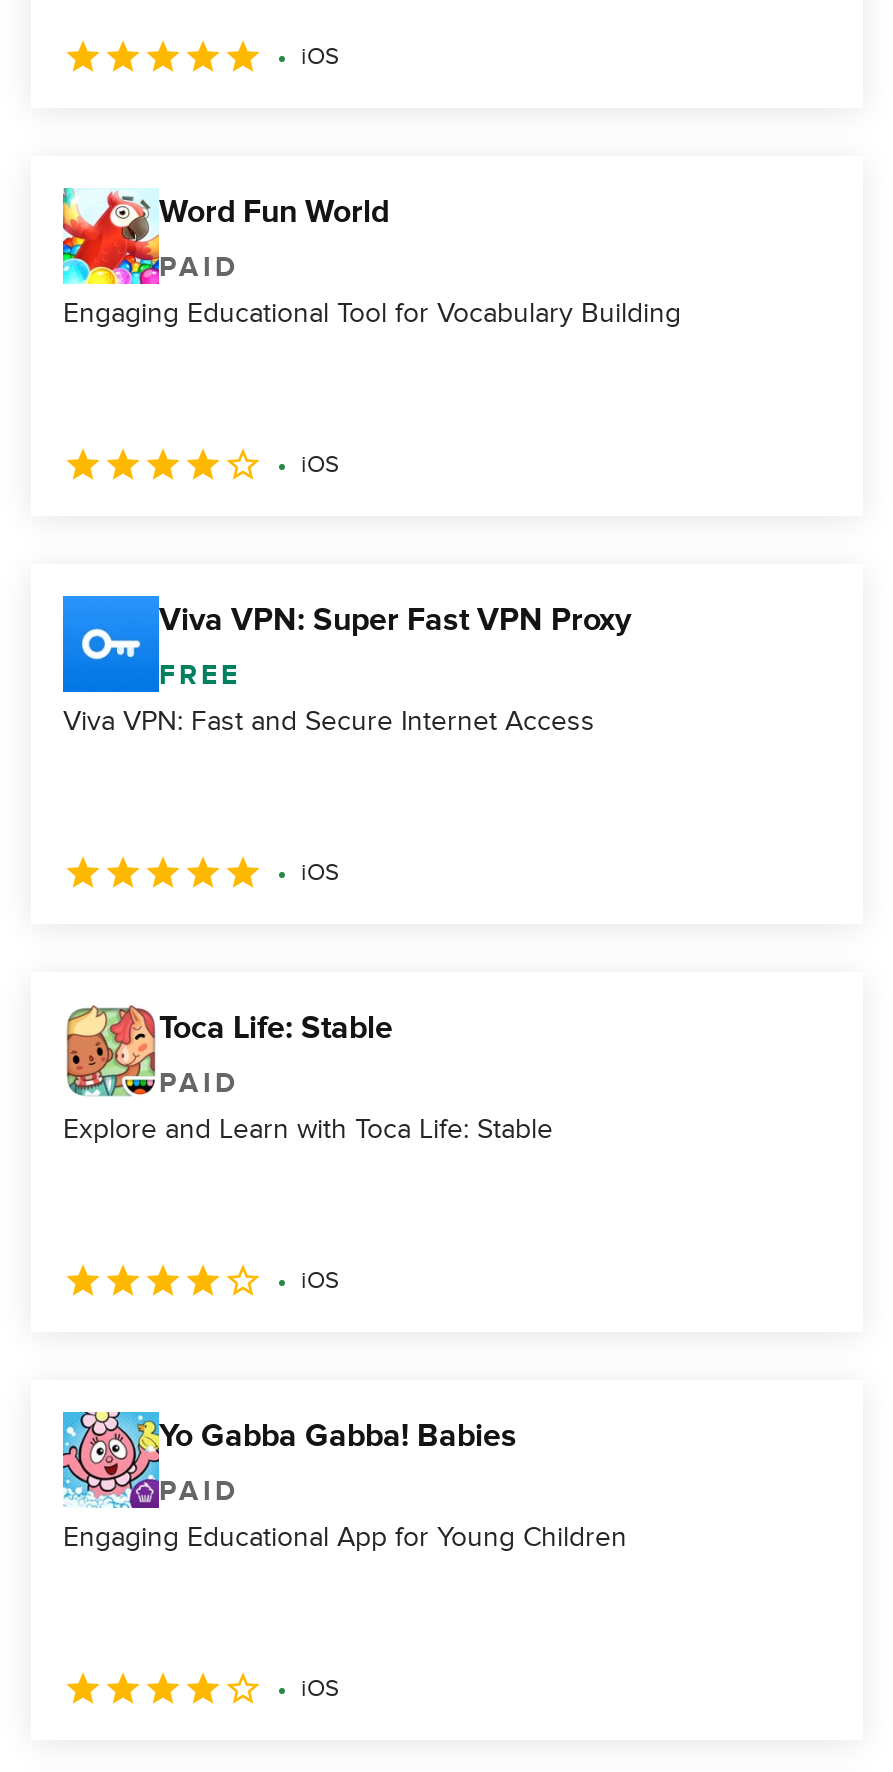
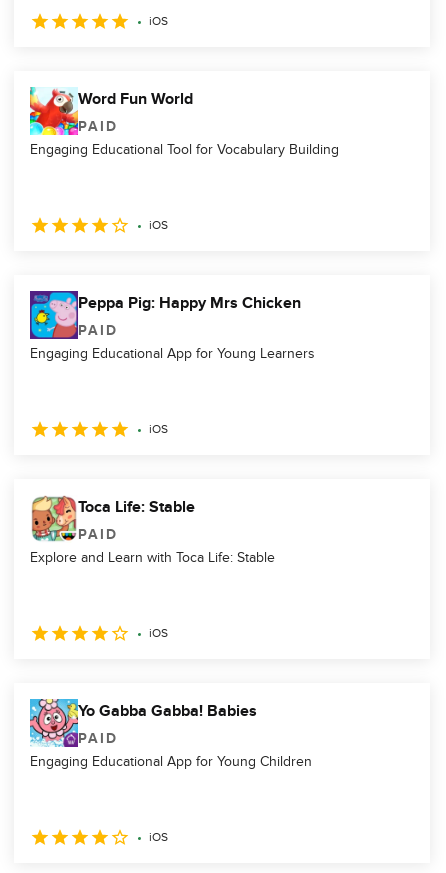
- [image]
- Viva VPN: Super Fast VPN Proxy
- FREE
- Viva VPN: Fast and Secure Internet Access
+ [image]
+ Peppa Pig: Happy Mrs Chicken
+ PAID
+ Engaging Educational App for Young Learners
